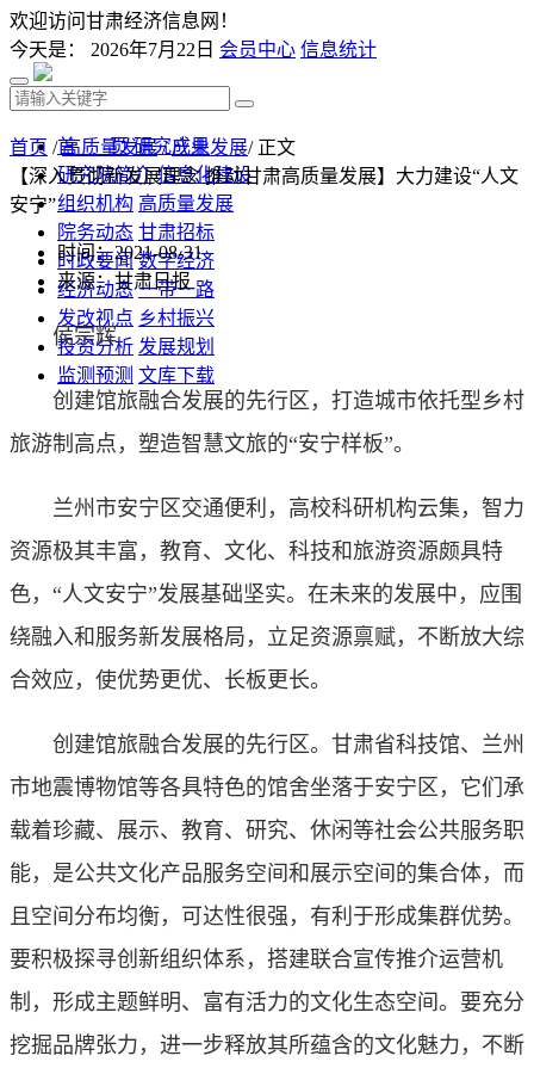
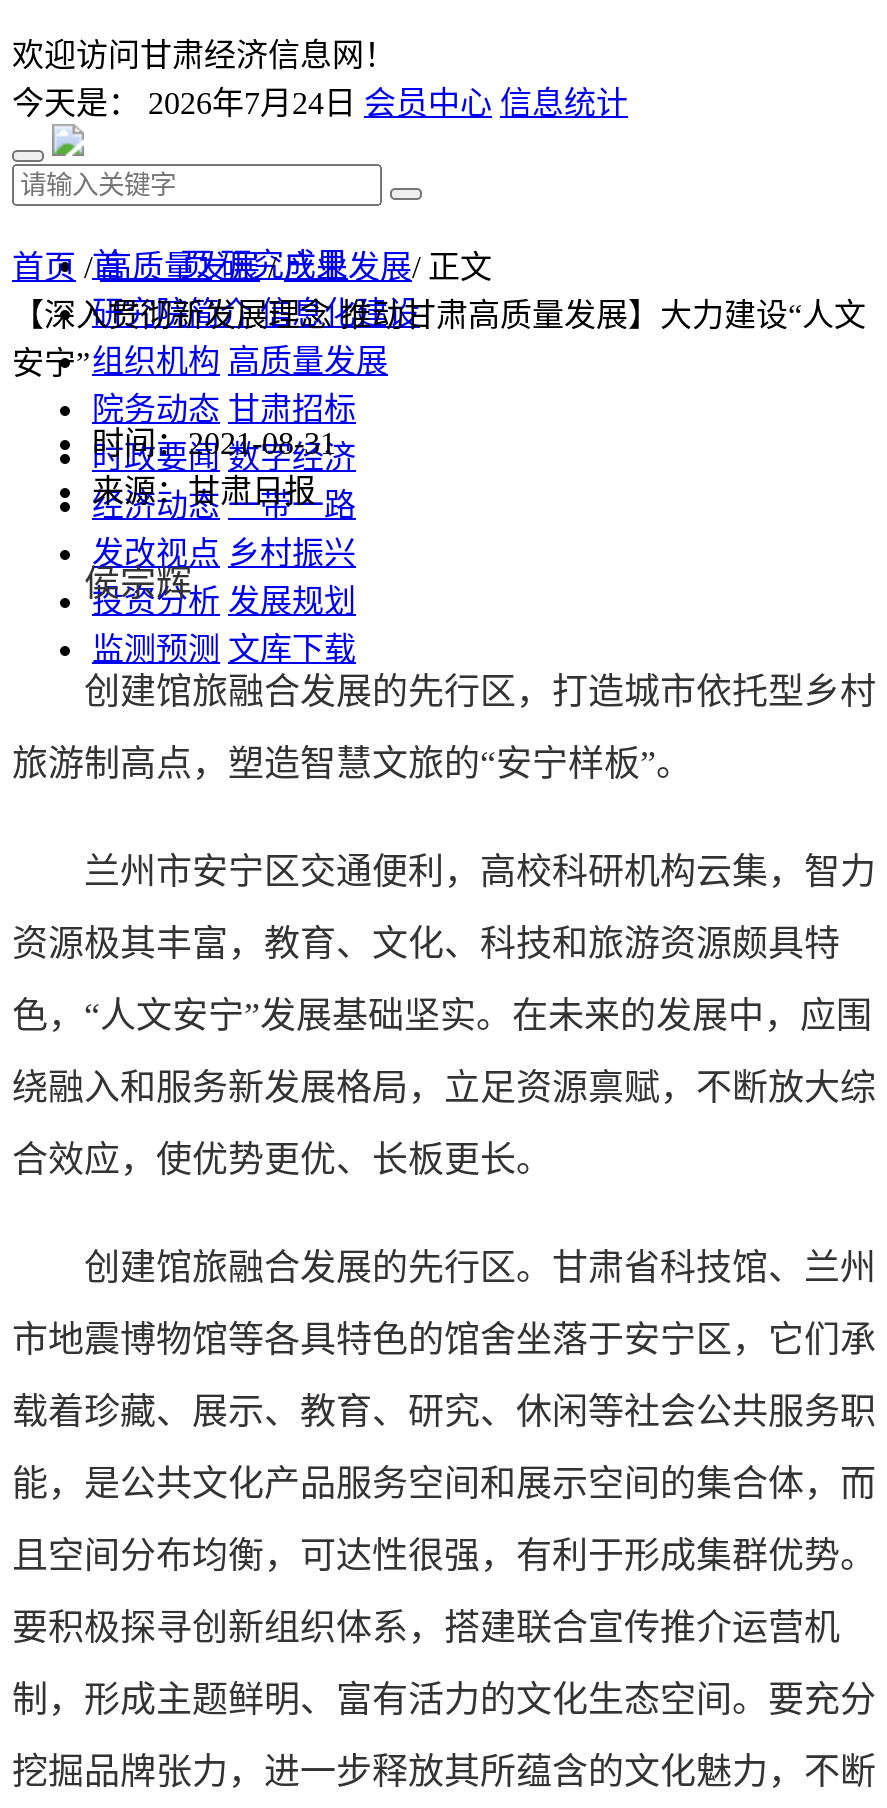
- 今天是：2026年7月22日会员中心 信息统计
+ 今天是：2026年7月24日会员中心 信息统计
